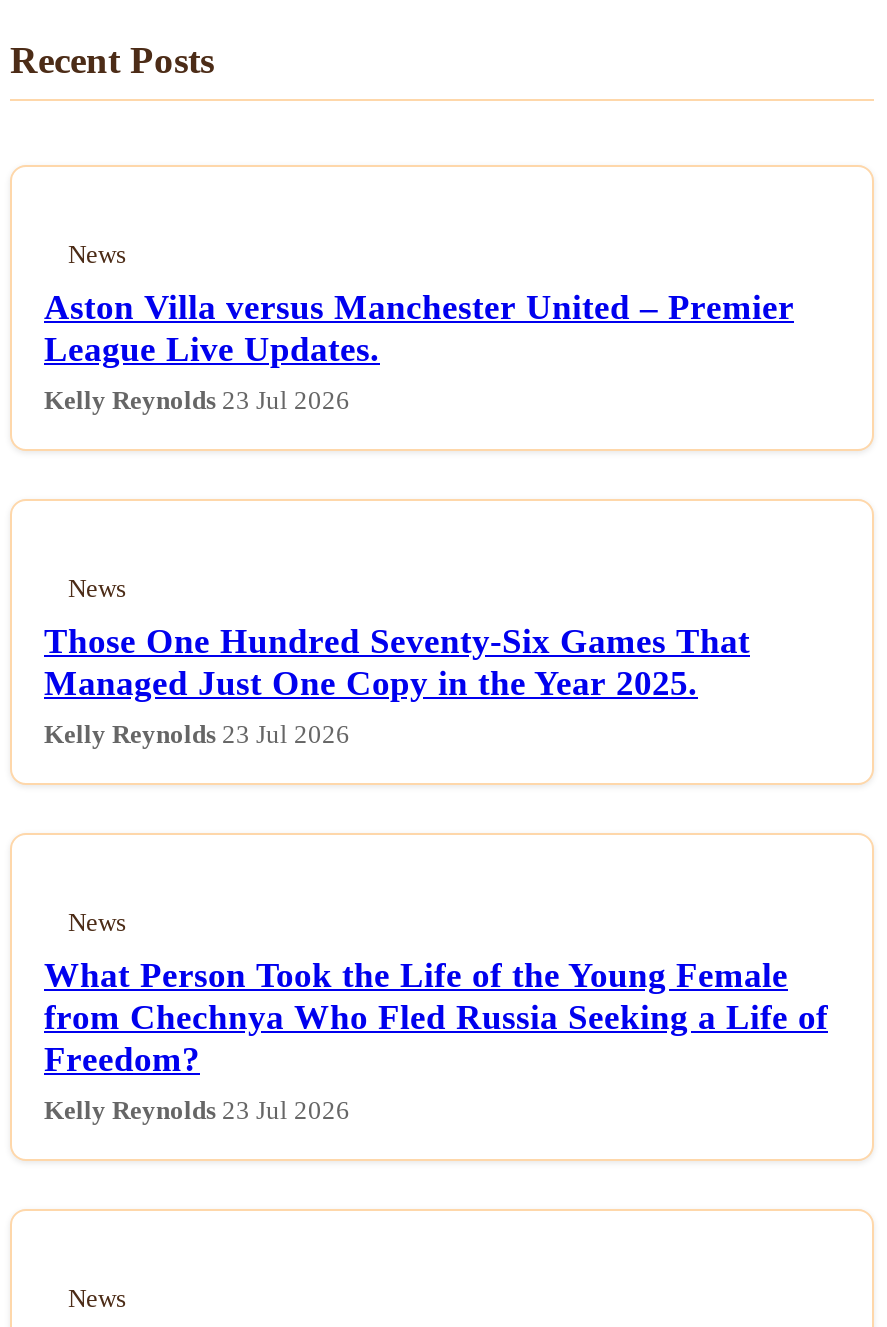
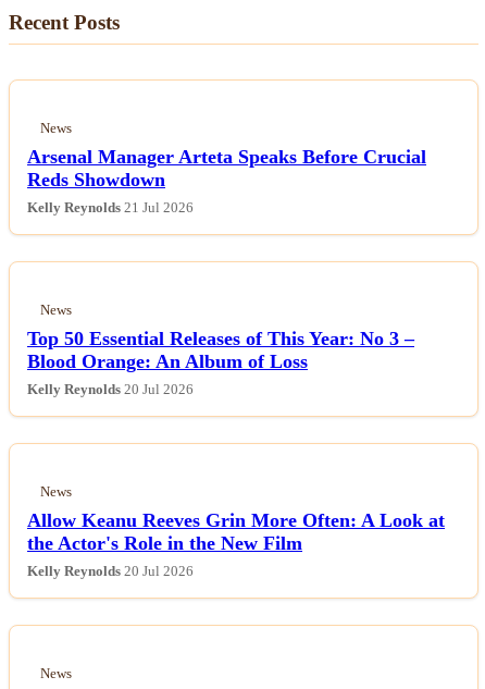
- Aston Villa versus Manchester United – Premier
- League Live Updates.
- Kelly Reynolds 23 Jul 2026
+ Arsenal Manager Arteta Speaks Before Crucial
+ Reds Showdown
+ Kelly Reynolds 21 Jul 2026

- Those One Hundred Seventy-Six Games That
- Managed Just One Copy in the Year 2025.
- Kelly Reynolds 23 Jul 2026
+ Top 50 Essential Releases of This Year: No 3 –
+ Blood Orange: An Album of Loss
+ Kelly Reynolds 20 Jul 2026

- What Person Took the Life of the Young Female
- from Chechnya Who Fled Russia Seeking a Life of
- Freedom?
- Kelly Reynolds 23 Jul 2026
+ Allow Keanu Reeves Grin More Often: A Look at
+ the Actor's Role in the New Film
+ Kelly Reynolds 20 Jul 2026
